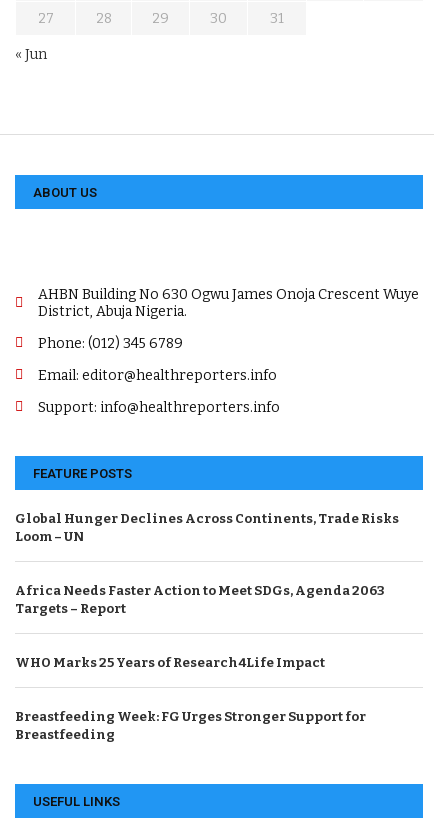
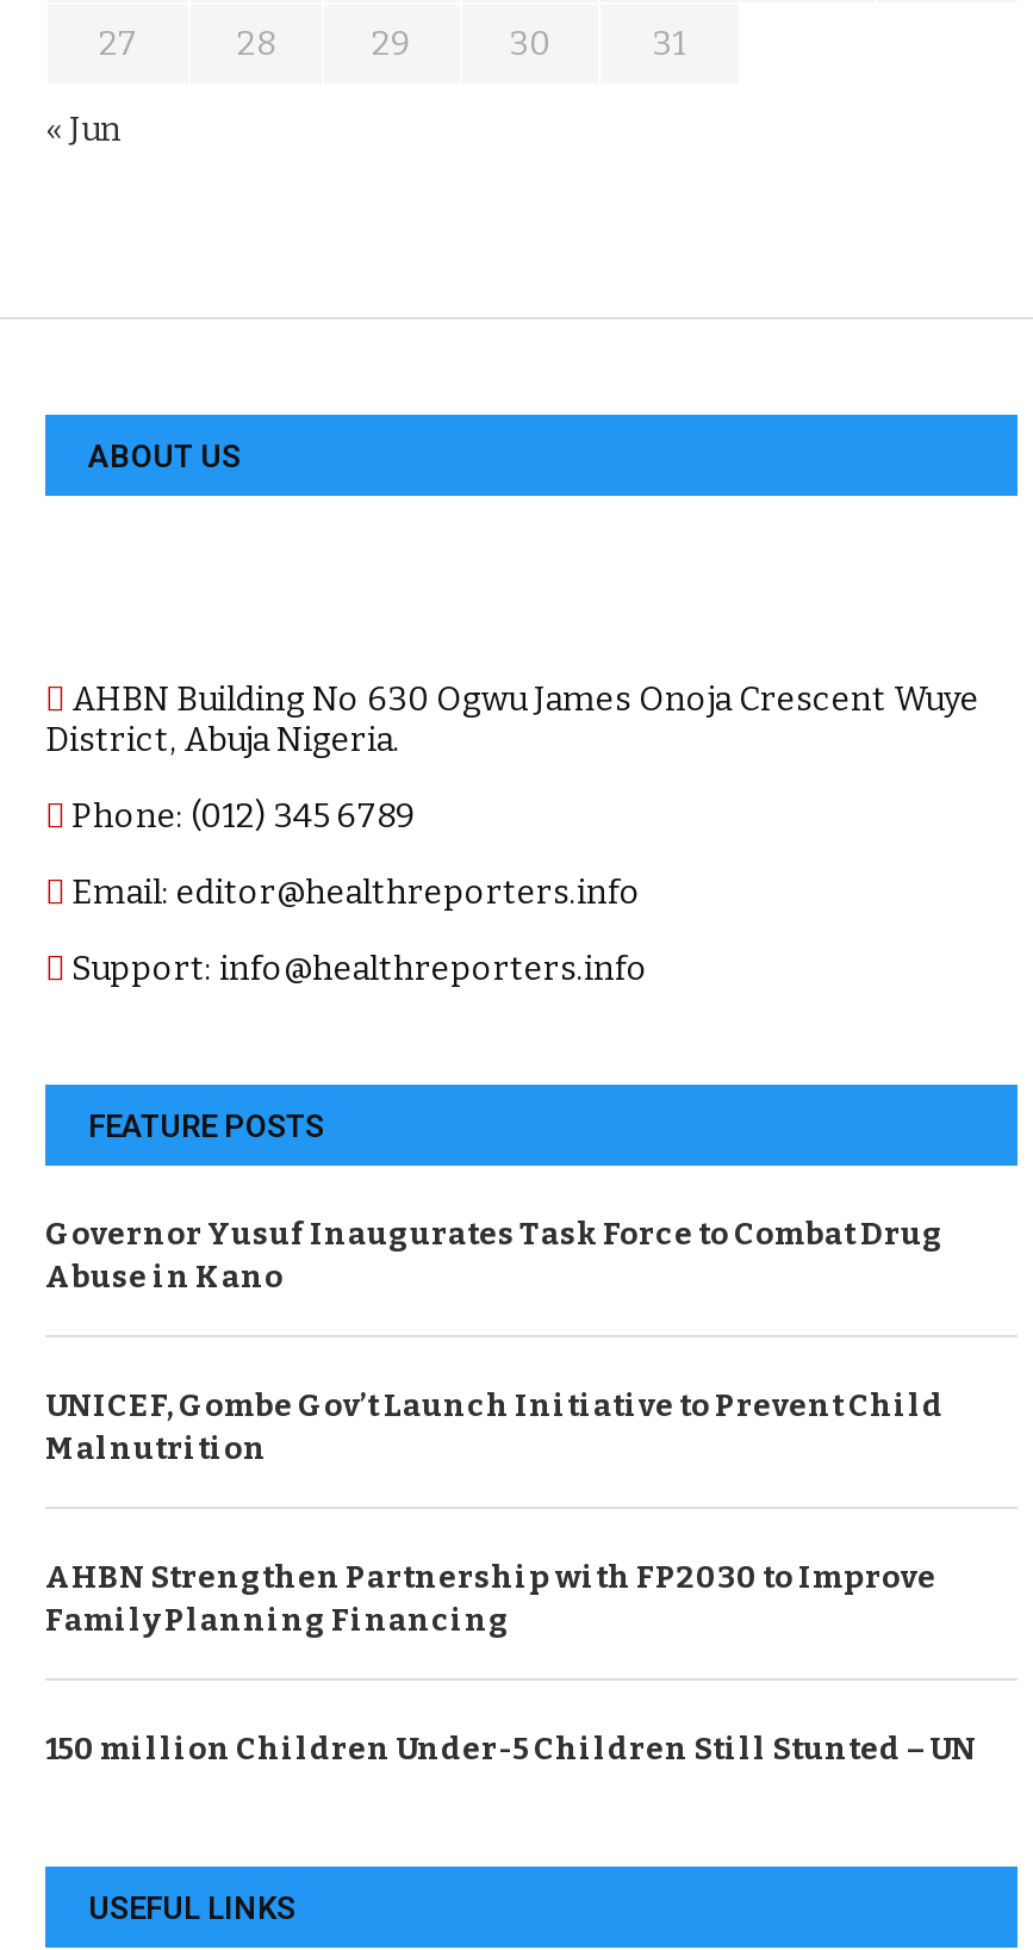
- Global Hunger Declines Across Continents, Trade Risks
- Loom – UN
+ Governor Yusuf Inaugurates Task Force to Combat Drug
+ Abuse in Kano

- Africa Needs Faster Action to Meet SDGs, Agenda 2063
- Targets – Report
+ UNICEF, Gombe Gov’t Launch Initiative to Prevent Child
+ Malnutrition

- WHO Marks 25 Years of Research4Life Impact
+ AHBN Strengthen Partnership with FP2030 to Improve
+ Family Planning Financing

- Breastfeeding Week: FG Urges Stronger Support for
- Breastfeeding
+ 150 million Children Under-5 Children Still Stunted – UN
